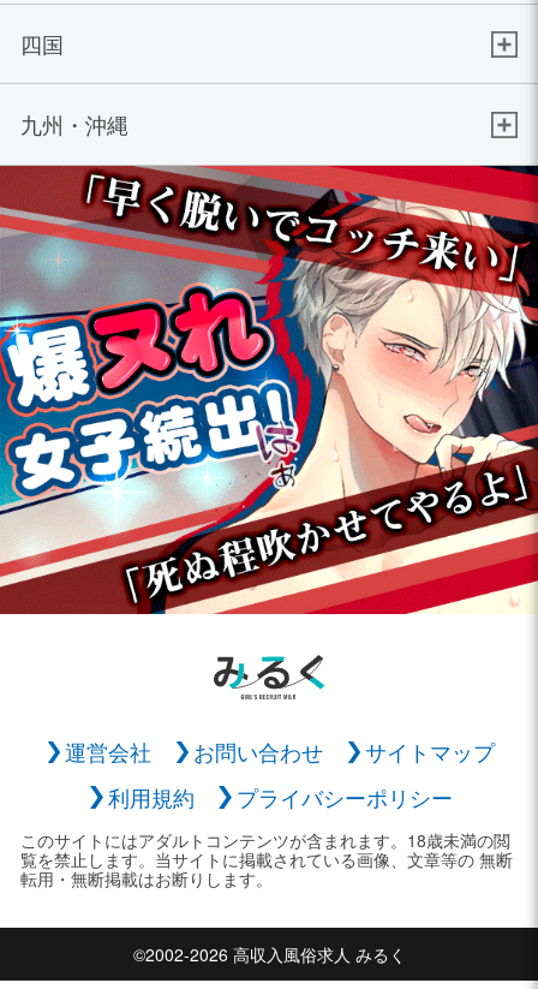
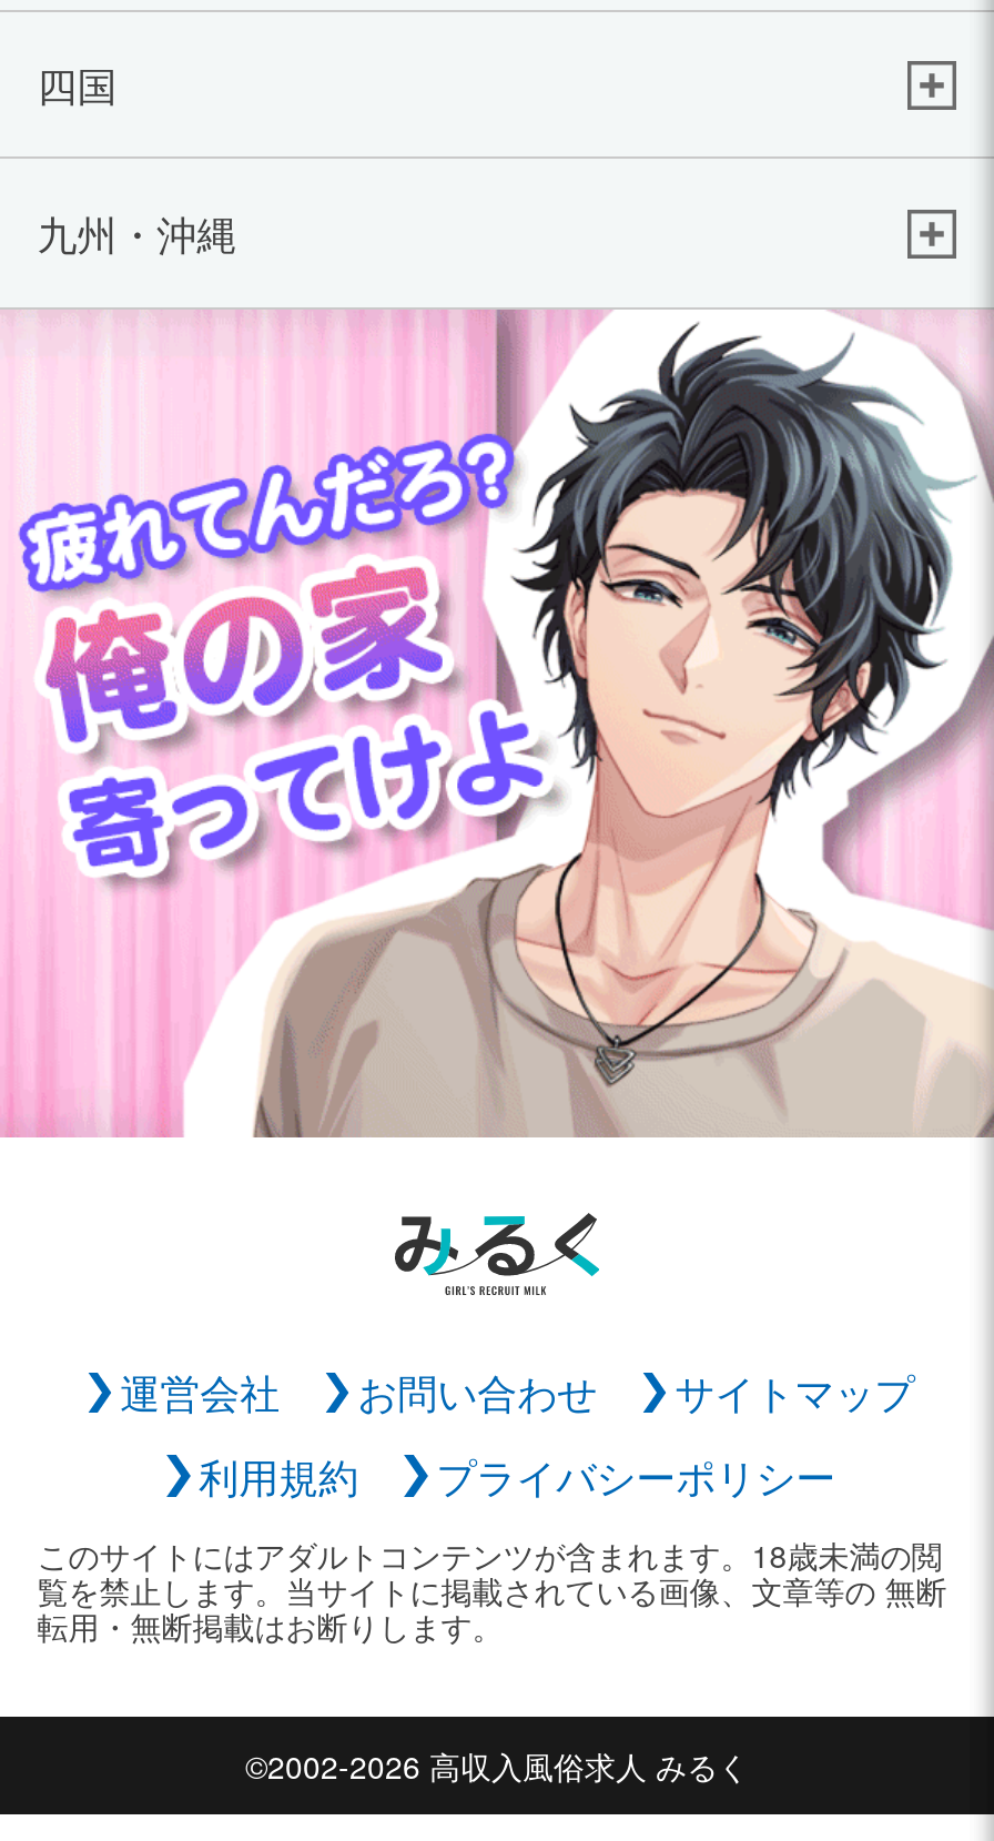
- [image]
+ [image]
